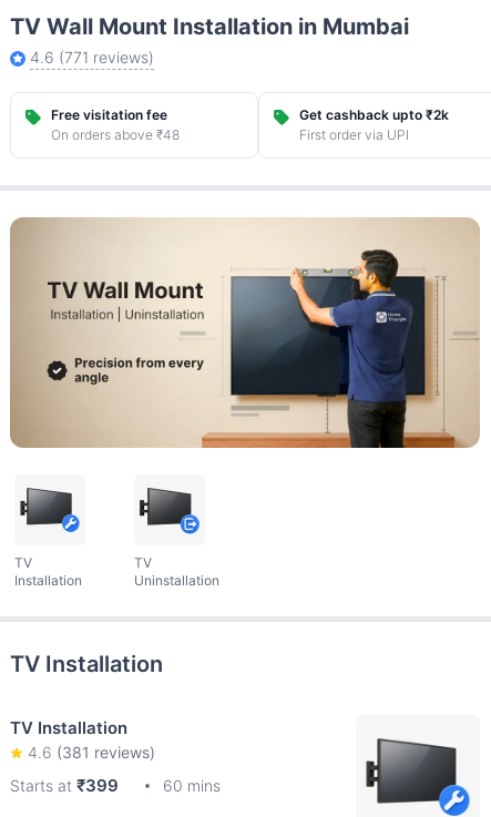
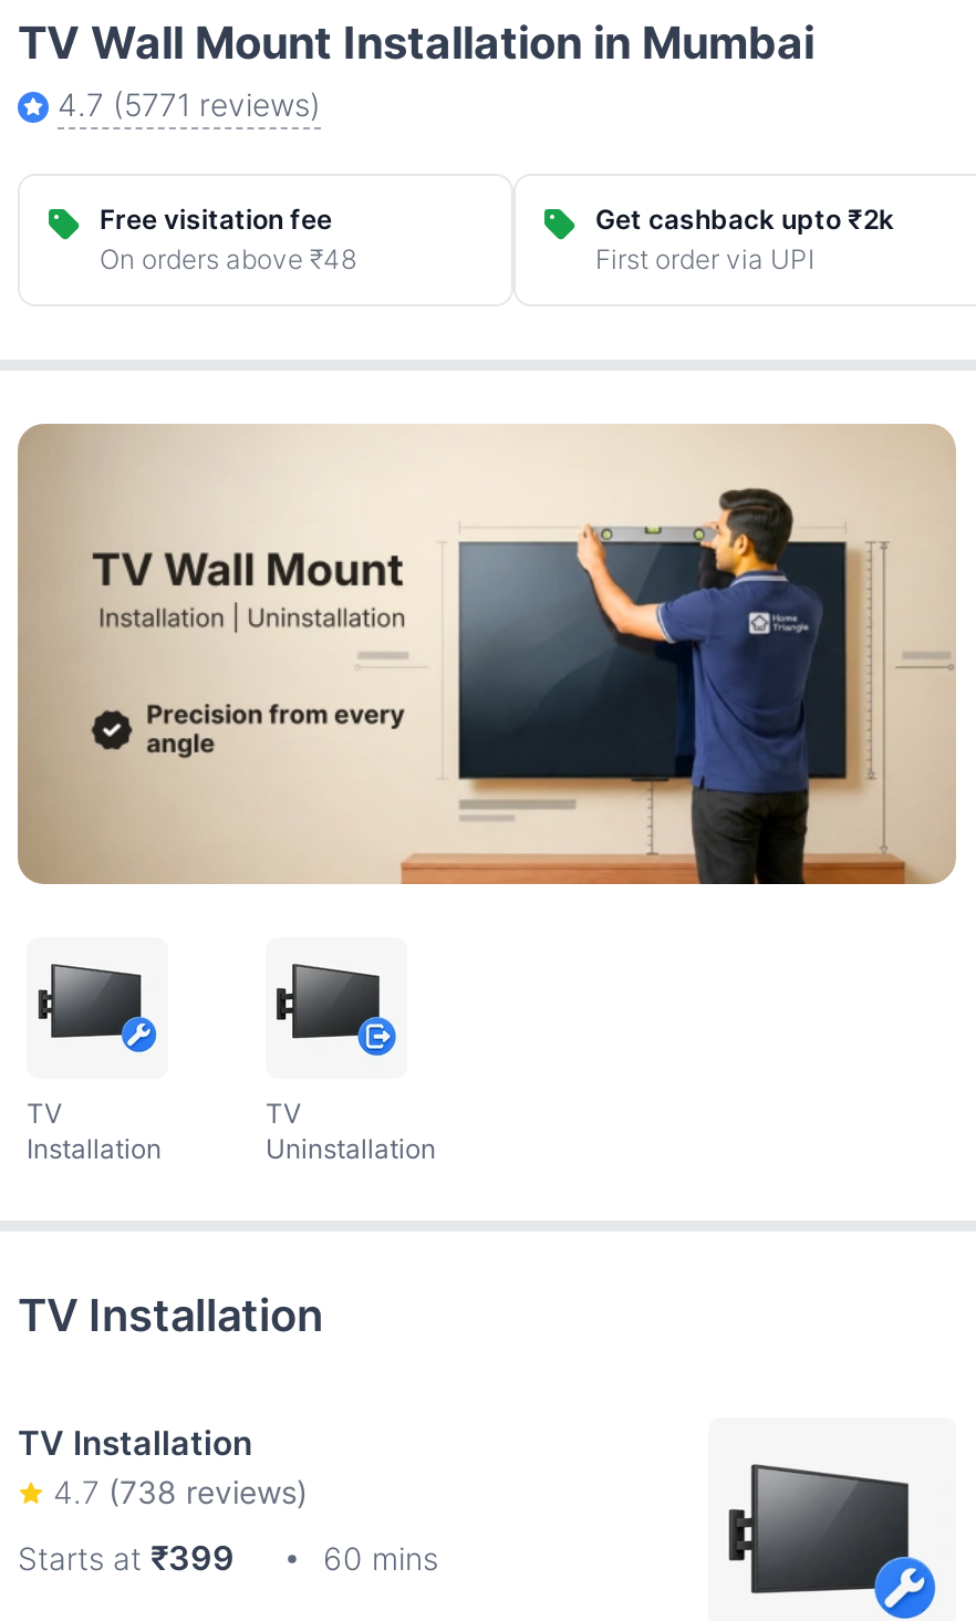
- 4.6 (771 reviews)
+ 4.7 (5771 reviews)

- 4.6 (381 reviews)
+ 4.7 (738 reviews)
